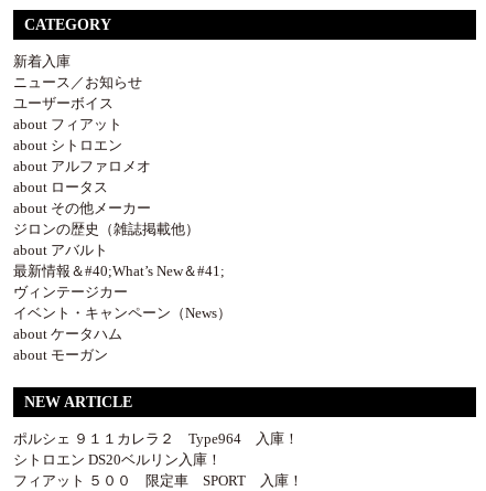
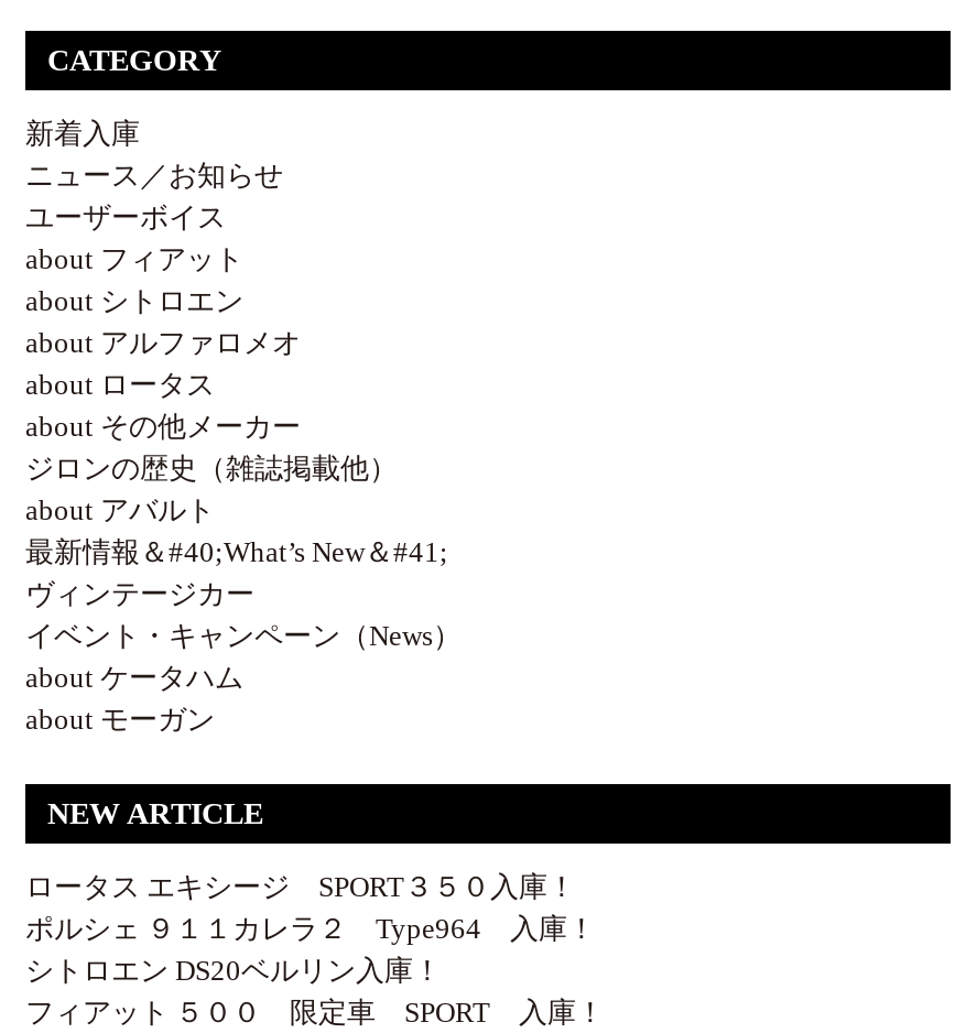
+ ロータス エキシージ SPORT３５０入庫！
